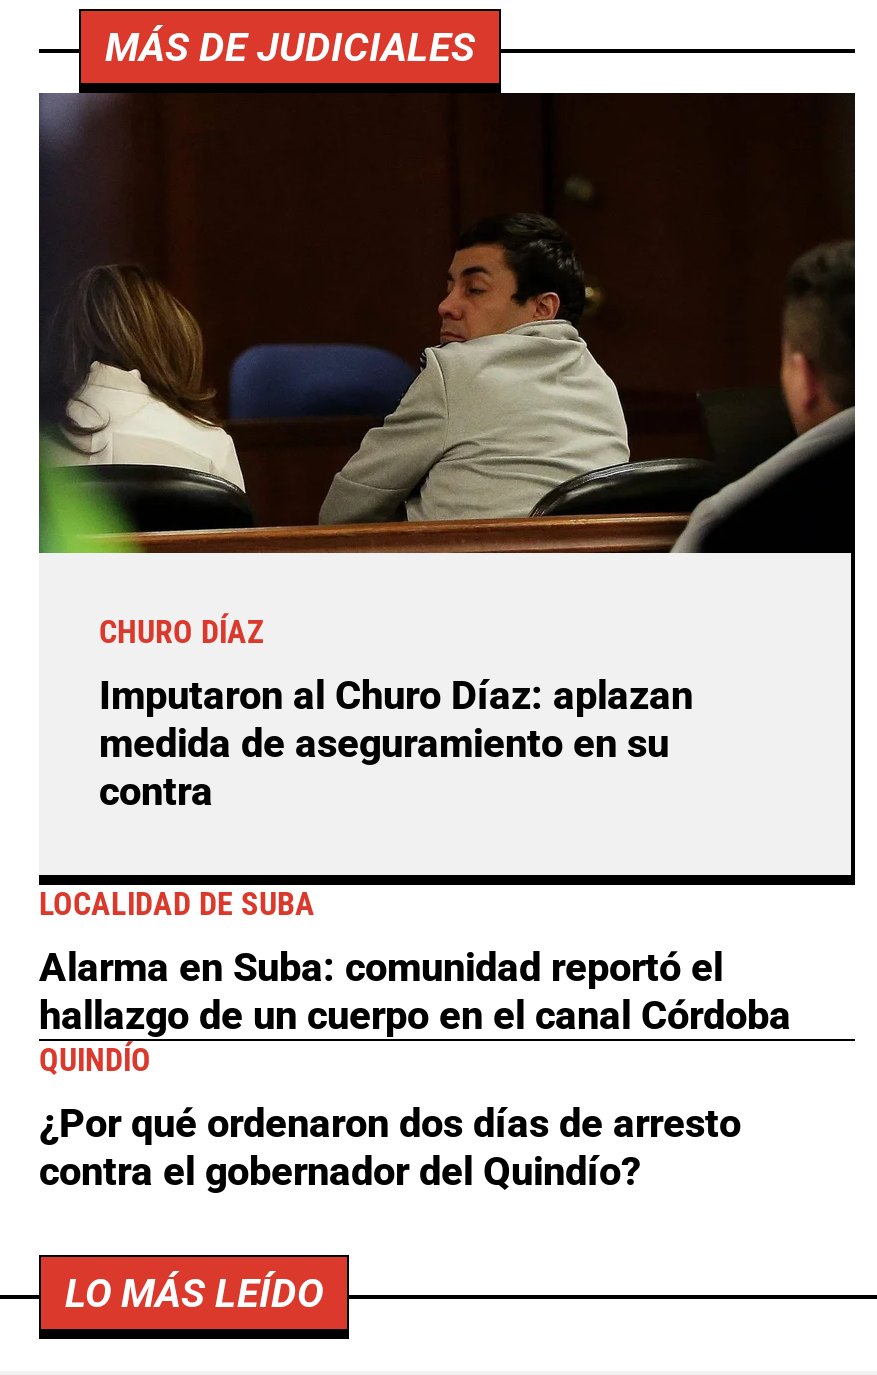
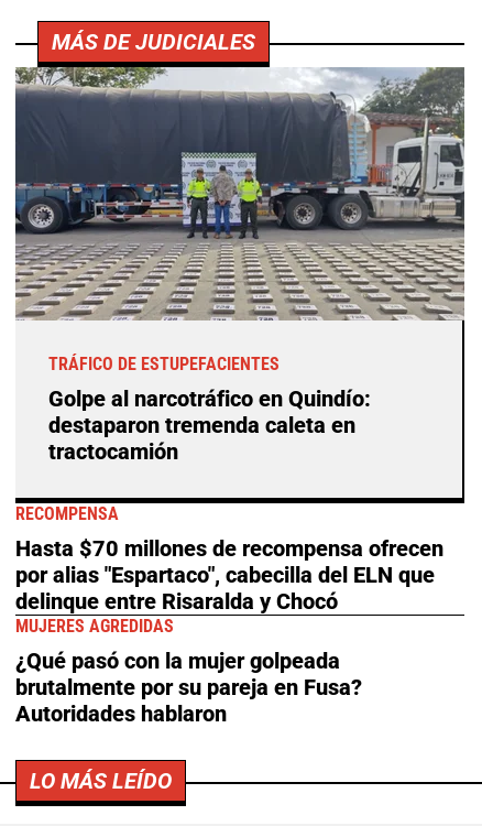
- [image]
- CHURO DÍAZ
- Imputaron al Churo Díaz: aplazan
- medida de aseguramiento en su
- contra
+ [image]
+ TRÁFICO DE ESTUPEFACIENTES
+ Golpe al narcotráfico en Quindío:
+ destaparon tremenda caleta en
+ tractocamión

- LOCALIDAD DE SUBA
- Alarma en Suba: comunidad reportó el
- hallazgo de un cuerpo en el canal Córdoba
- QUINDÍO
- ¿Por qué ordenaron dos días de arresto
- contra el gobernador del Quindío?
+ RECOMPENSA
+ Hasta $70 millones de recompensa ofrecen
+ por alias "Espartaco", cabecilla del ELN que
+ delinque entre Risaralda y Chocó
+ MUJERES AGREDIDAS
+ ¿Qué pasó con la mujer golpeada
+ brutalmente por su pareja en Fusa?
+ Autoridades hablaron
